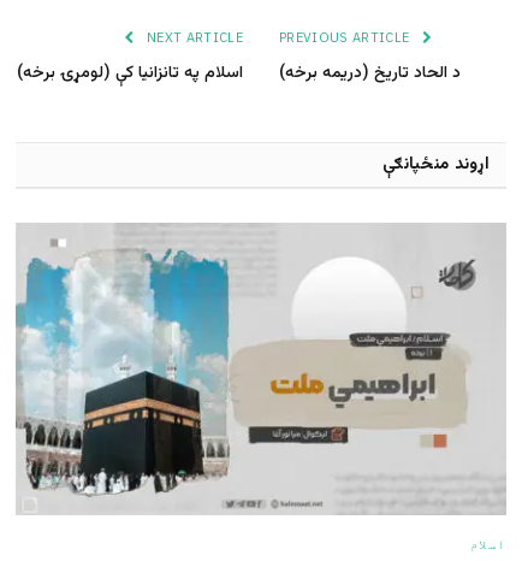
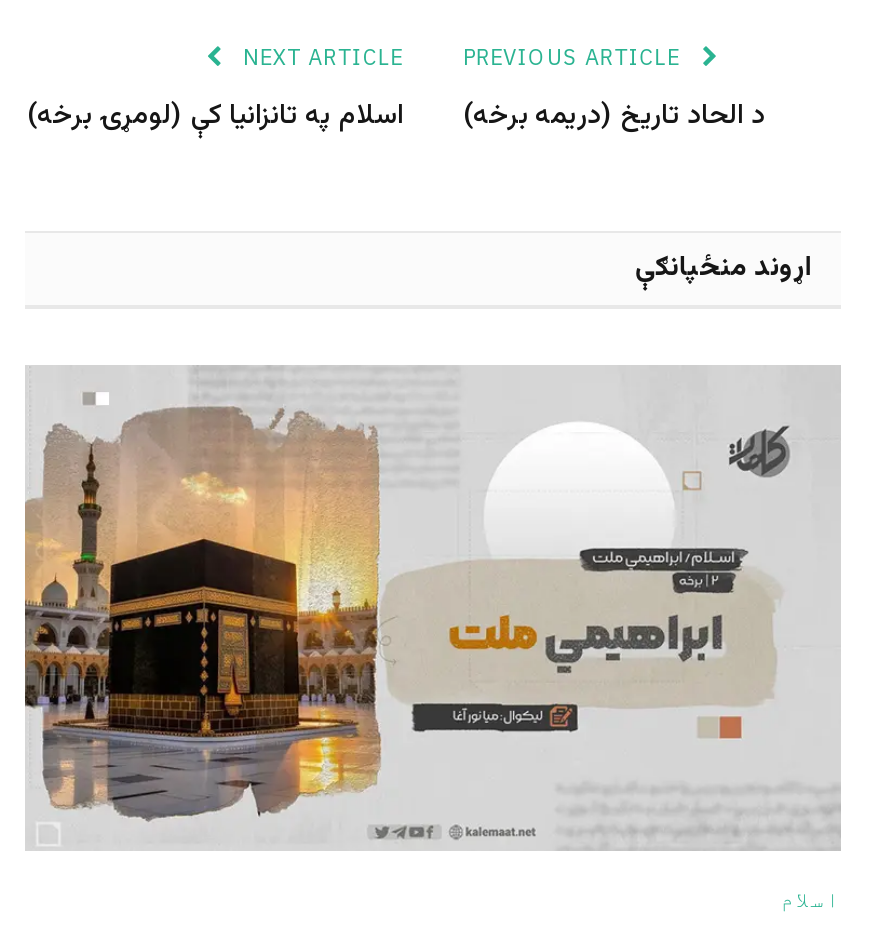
- [image]
+ [image]
